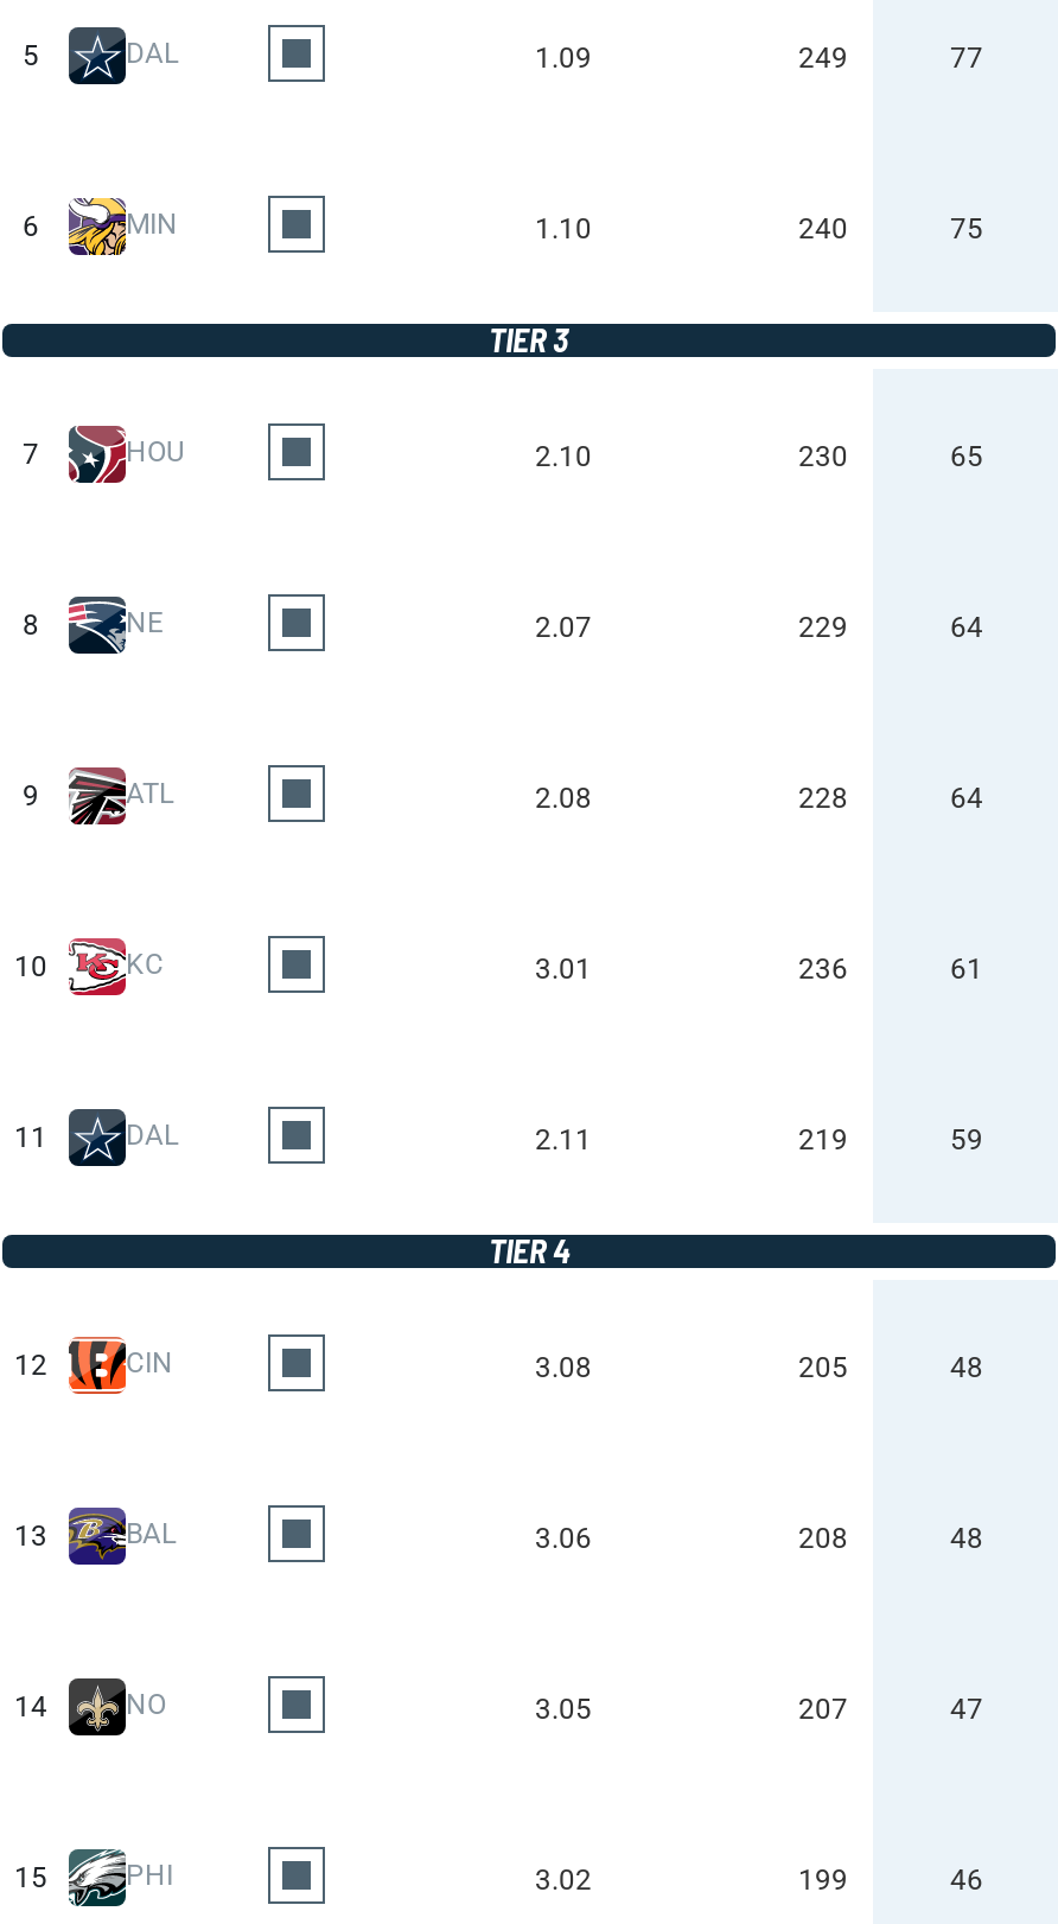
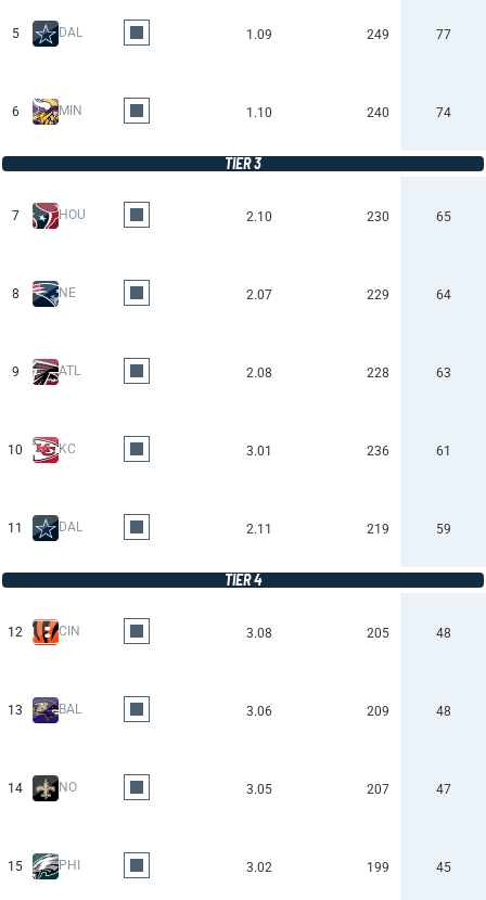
- 75
+ 74

- 64
+ 63

- 208
+ 209

- 46
+ 45
